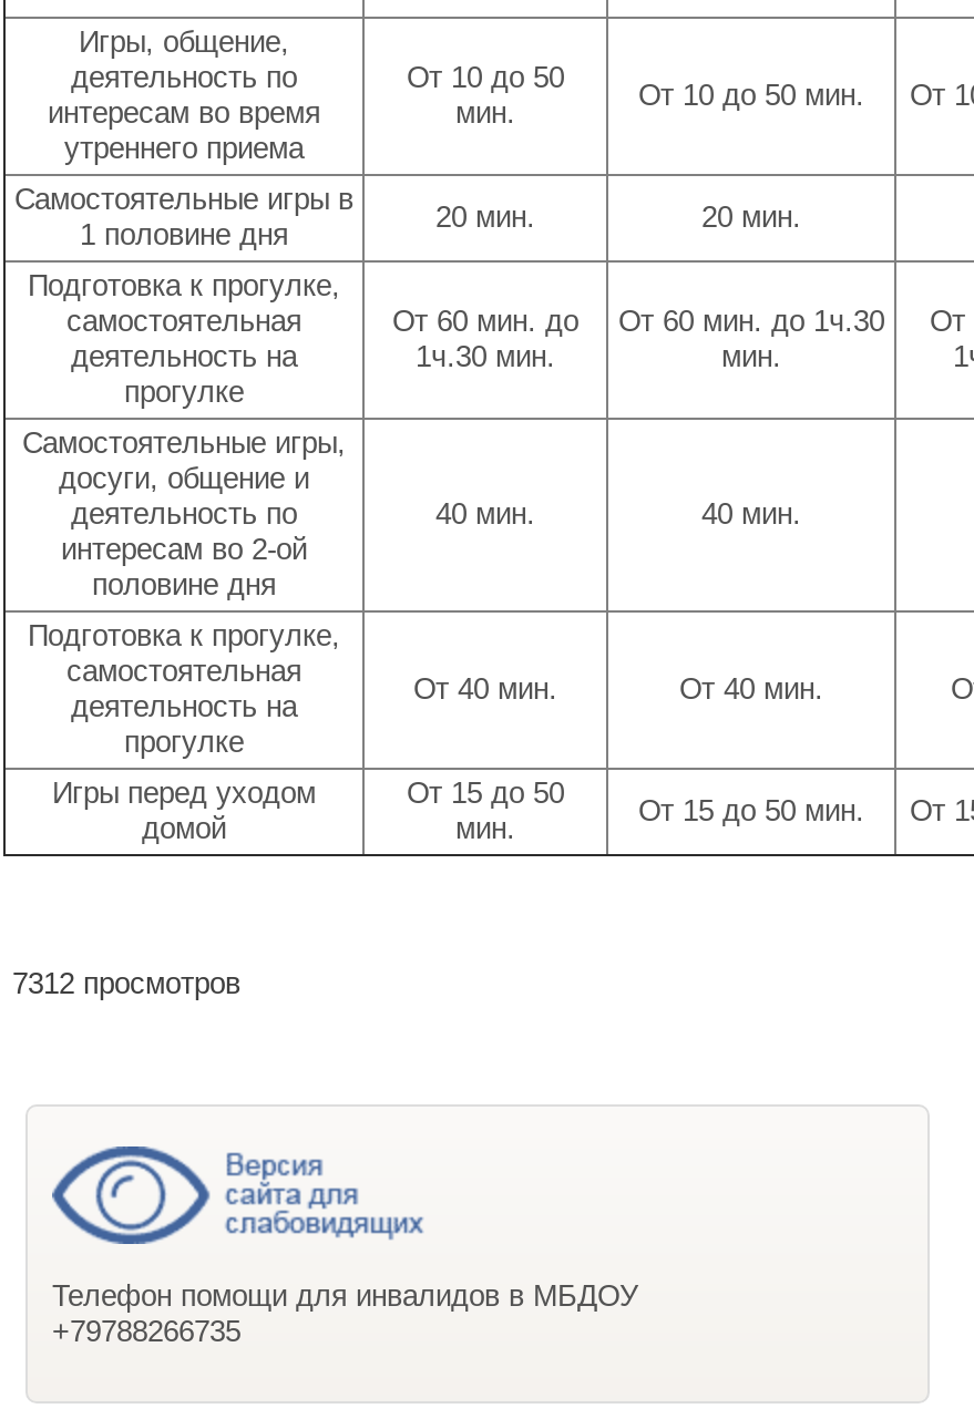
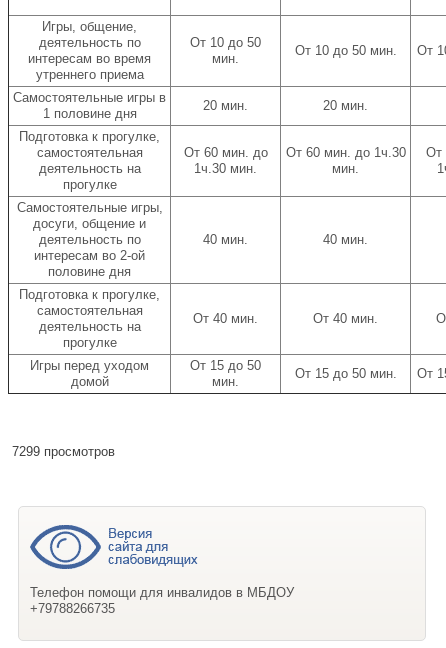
- 7312 просмотров
+ 7299 просмотров
